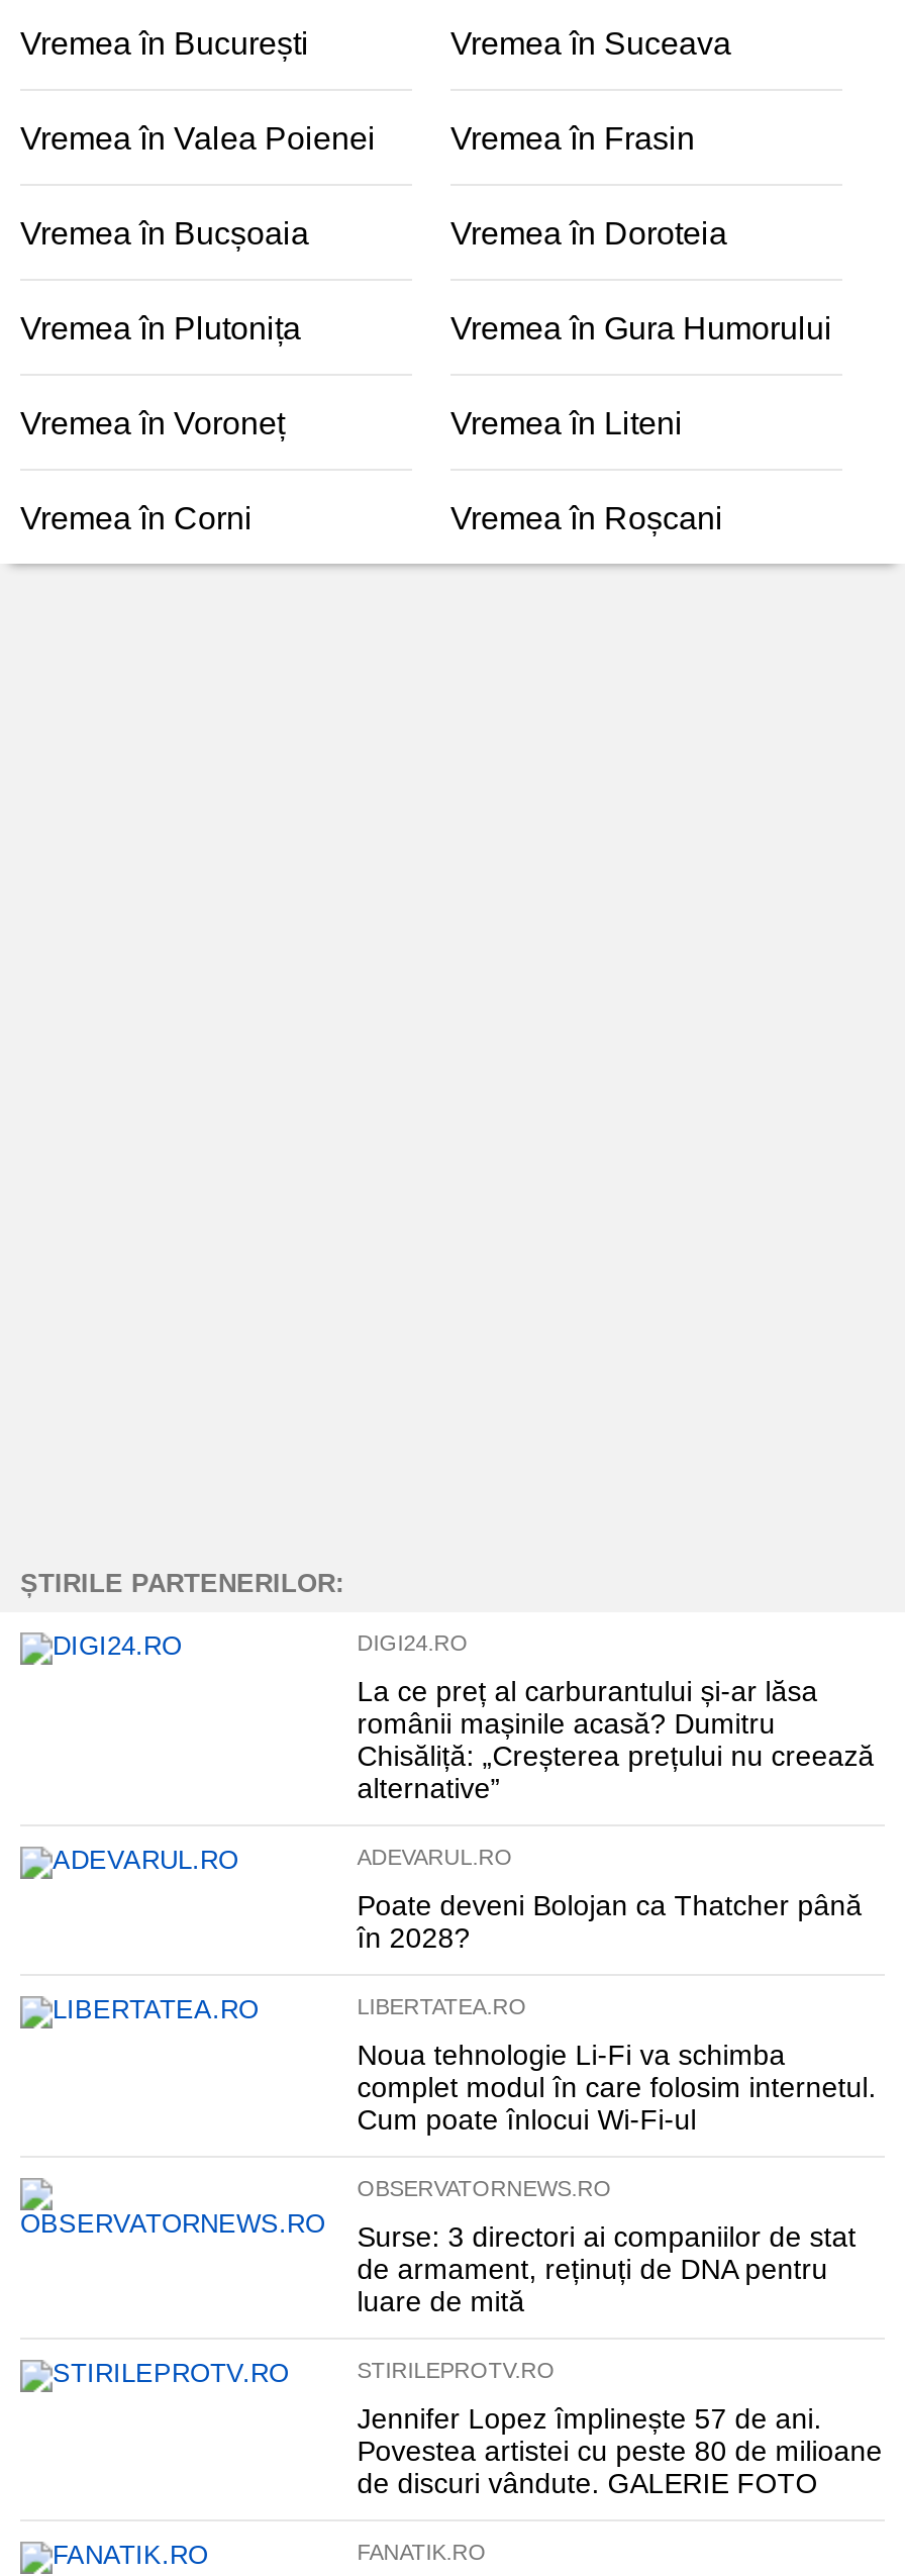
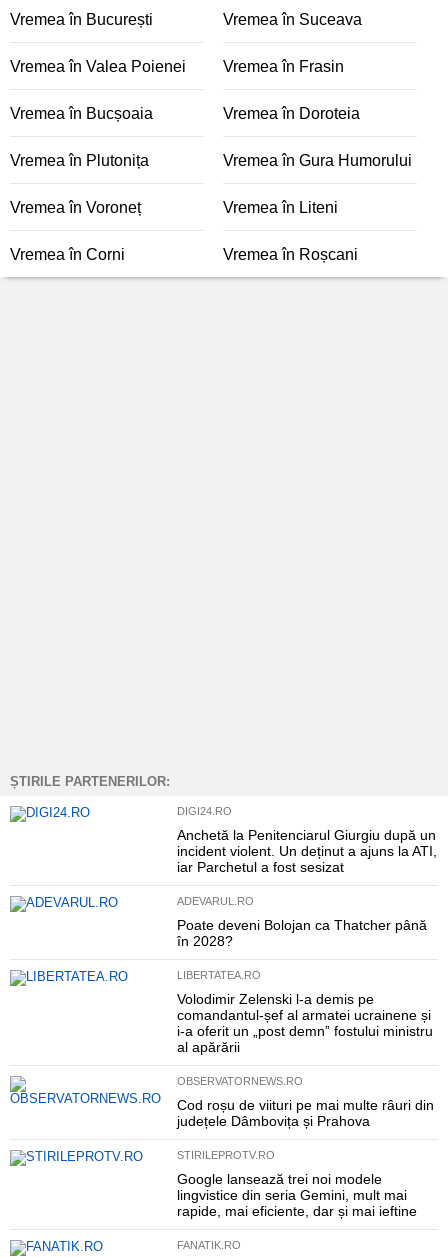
- La ce preț al carburantului și-ar lăsa
- românii mașinile acasă? Dumitru
- Chisăliță: „Creșterea prețului nu creează
- alternative”
+ Anchetă la Penitenciarul Giurgiu după un
+ incident violent. Un deținut a ajuns la ATI,
+ iar Parchetul a fost sesizat

- Noua tehnologie Li-Fi va schimba
- complet modul în care folosim internetul.
- Cum poate înlocui Wi-Fi-ul
+ Volodimir Zelenski l-a demis pe
+ comandantul-șef al armatei ucrainene și
+ i-a oferit un „post demn” fostului ministru
+ al apărării

- Surse: 3 directori ai companiilor de stat
- de armament, reținuți de DNA pentru
- luare de mită
+ Cod roșu de viituri pe mai multe râuri din
+ județele Dâmbovița și Prahova

- Jennifer Lopez împlinește 57 de ani.
- Povestea artistei cu peste 80 de milioane
- de discuri vândute. GALERIE FOTO
+ Google lansează trei noi modele
+ lingvistice din seria Gemini, mult mai
+ rapide, mai eficiente, dar și mai ieftine
